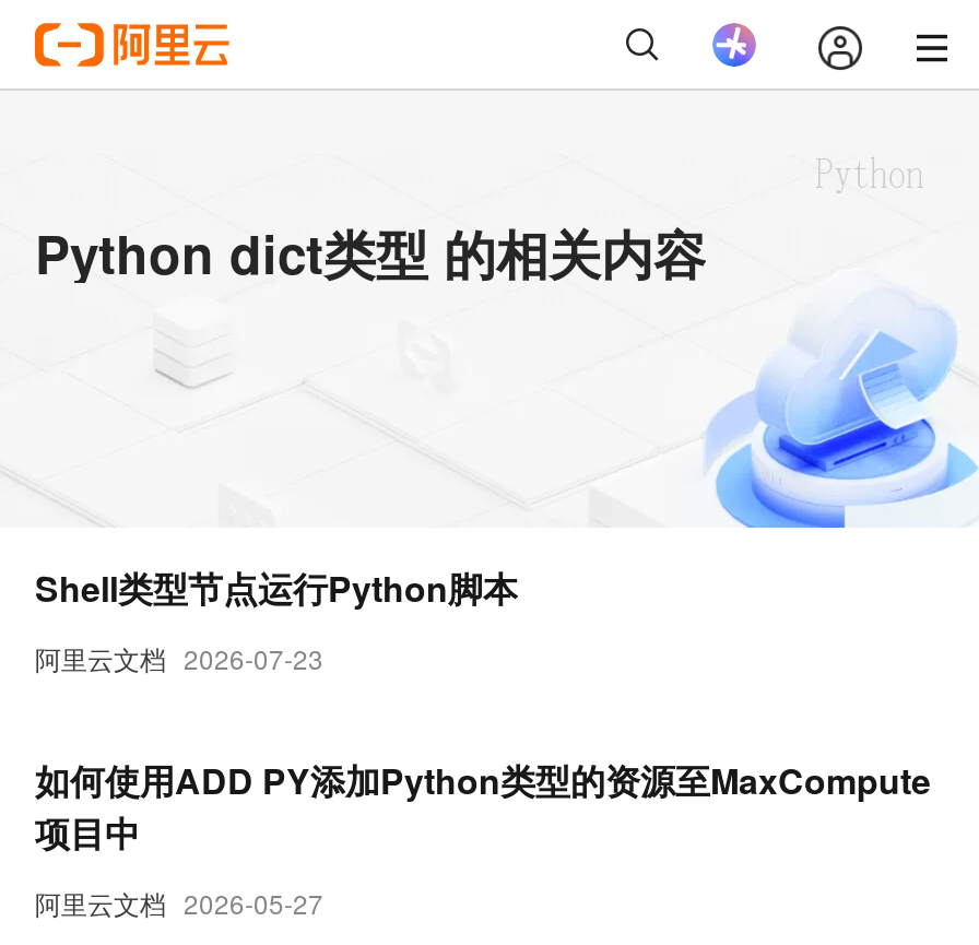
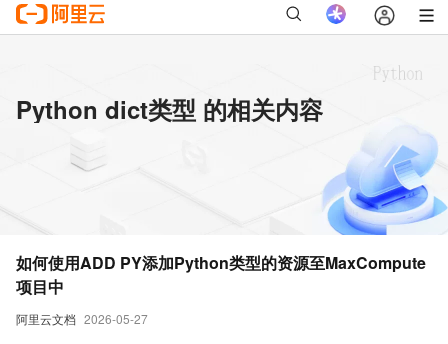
- Shell类型节点运行Python脚本

- 阿里云文档 2026-07-23
